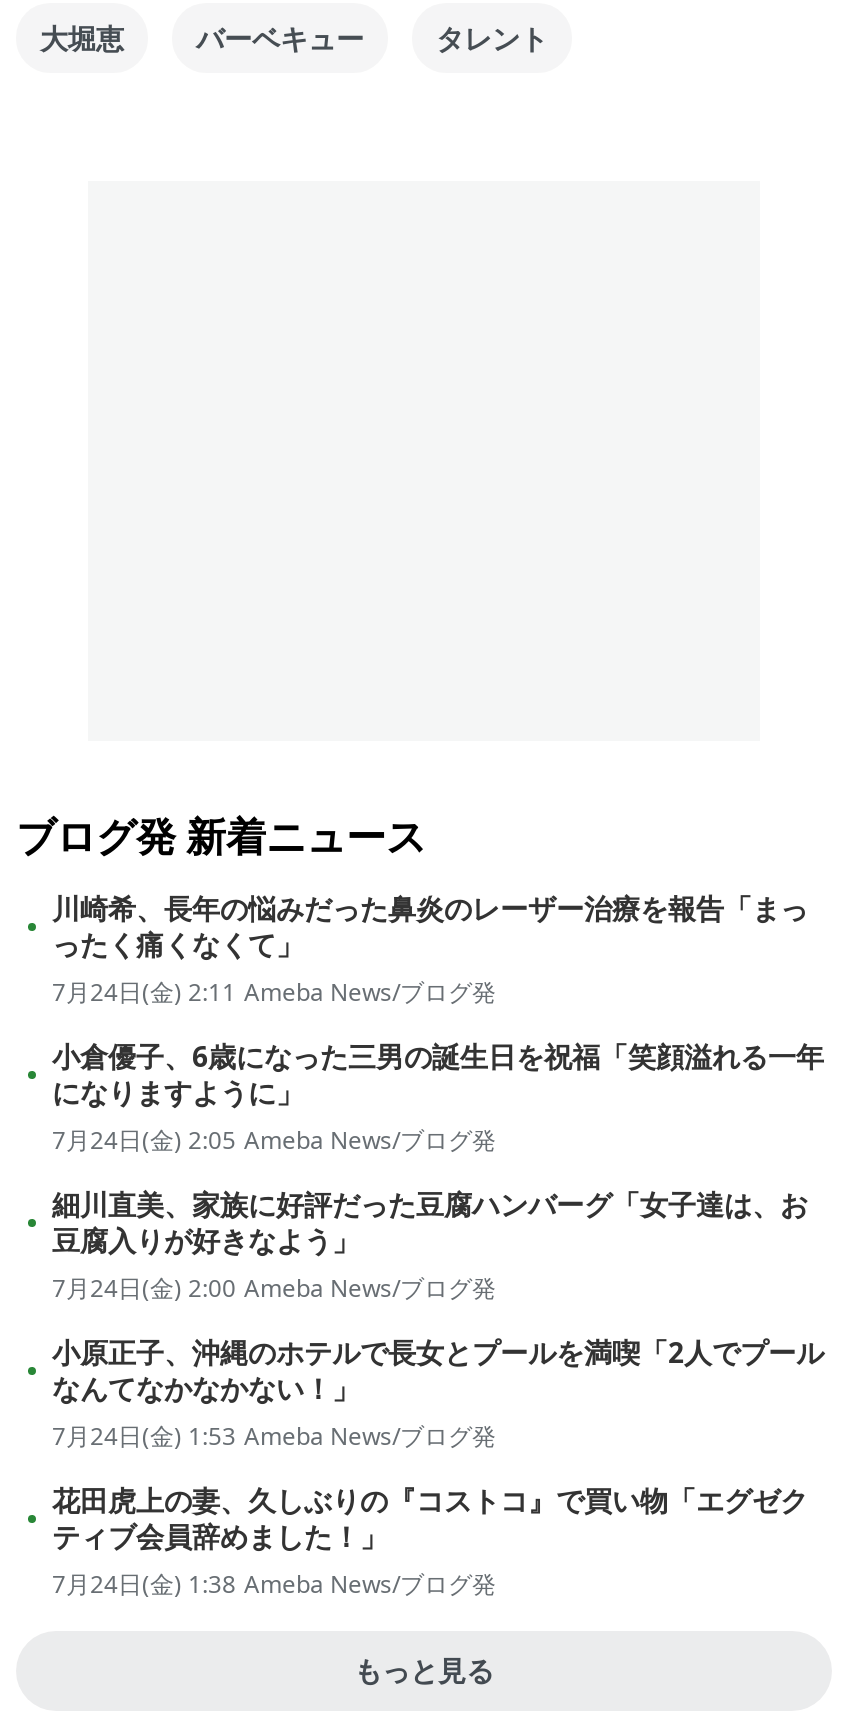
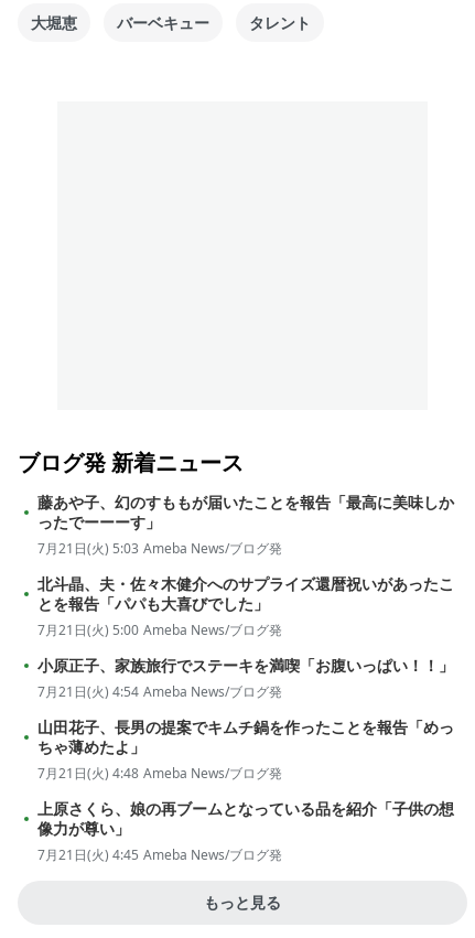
- 川崎希、長年の悩みだった鼻炎のレーザー治療を報告「まっ
- ったく痛くなくて」
- 7月24日(金) 2:11 Ameba News/ブログ発
+ 藤あや子、幻のすももが届いたことを報告「最高に美味しか
+ ったでーーーす」
+ 7月21日(火) 5:03 Ameba News/ブログ発

- 小倉優子、6歳になった三男の誕生日を祝福「笑顔溢れる一年
- になりますように」
- 7月24日(金) 2:05 Ameba News/ブログ発
+ 北斗晶、夫・佐々木健介へのサプライズ還暦祝いがあったこ
+ とを報告「パパも大喜びでした」
+ 7月21日(火) 5:00 Ameba News/ブログ発

- 細川直美、家族に好評だった豆腐ハンバーグ「女子達は、お
- 豆腐入りが好きなよう」
- 7月24日(金) 2:00 Ameba News/ブログ発
+ 小原正子、家族旅行でステーキを満喫「お腹いっぱい！！」
+ 7月21日(火) 4:54 Ameba News/ブログ発

- 小原正子、沖縄のホテルで長女とプールを満喫「2人でプール
- なんてなかなかない！」
- 7月24日(金) 1:53 Ameba News/ブログ発
+ 山田花子、長男の提案でキムチ鍋を作ったことを報告「めっ
+ ちゃ薄めたよ」
+ 7月21日(火) 4:48 Ameba News/ブログ発

- 花田虎上の妻、久しぶりの『コストコ』で買い物「エグゼク
- ティブ会員辞めました！」
- 7月24日(金) 1:38 Ameba News/ブログ発
+ 上原さくら、娘の再ブームとなっている品を紹介「子供の想
+ 像力が尊い」
+ 7月21日(火) 4:45 Ameba News/ブログ発
